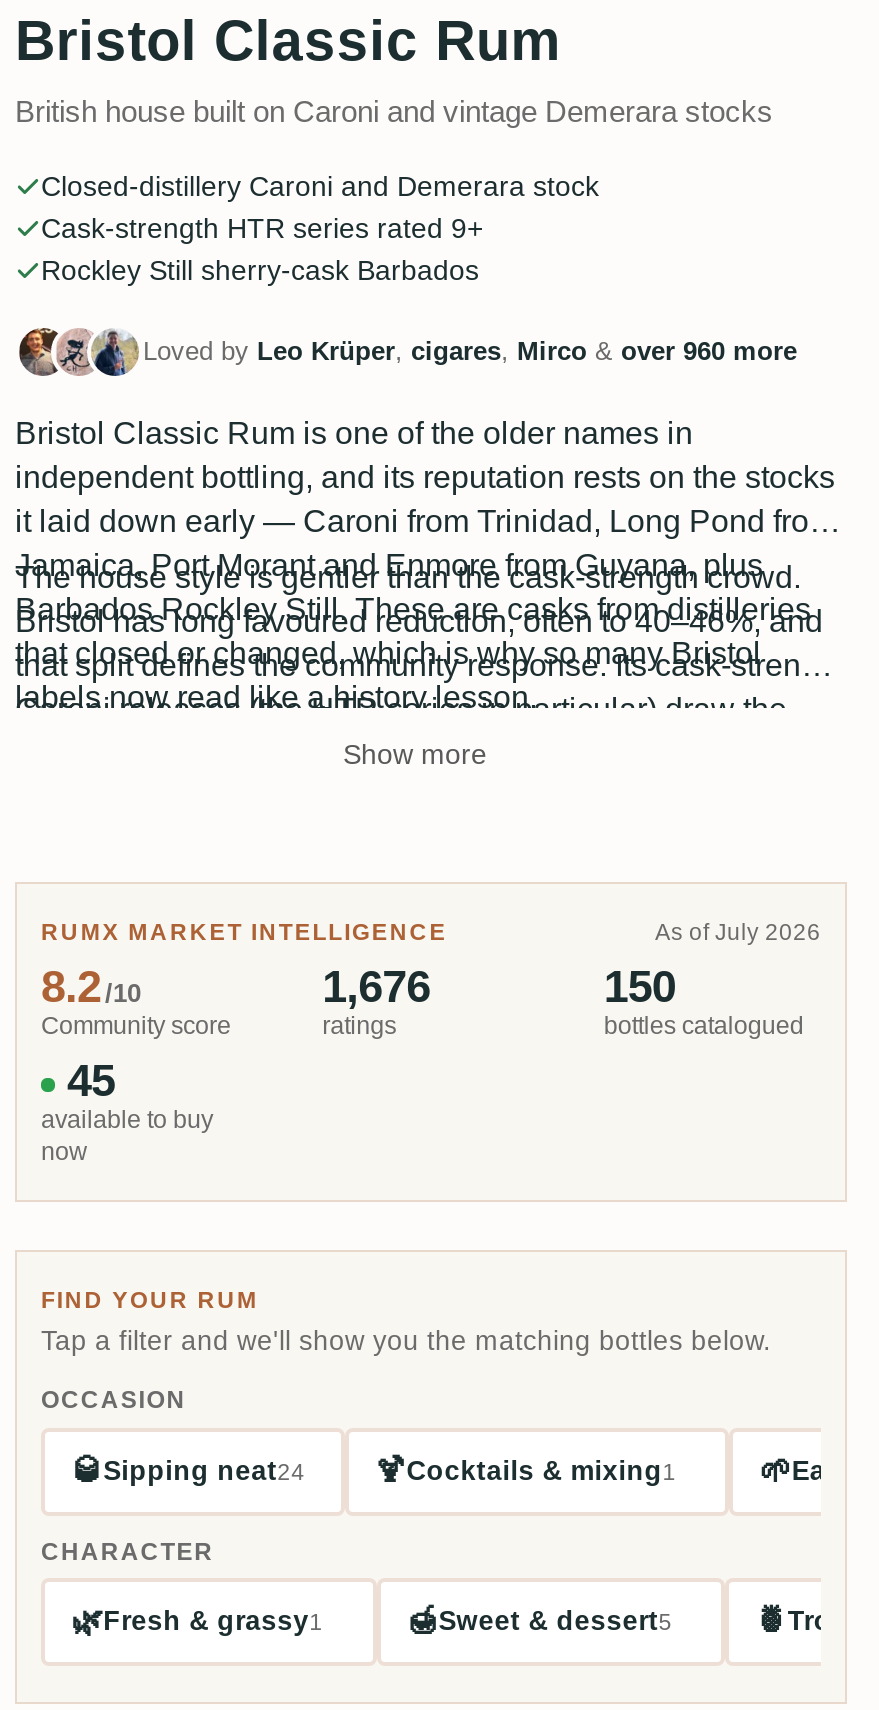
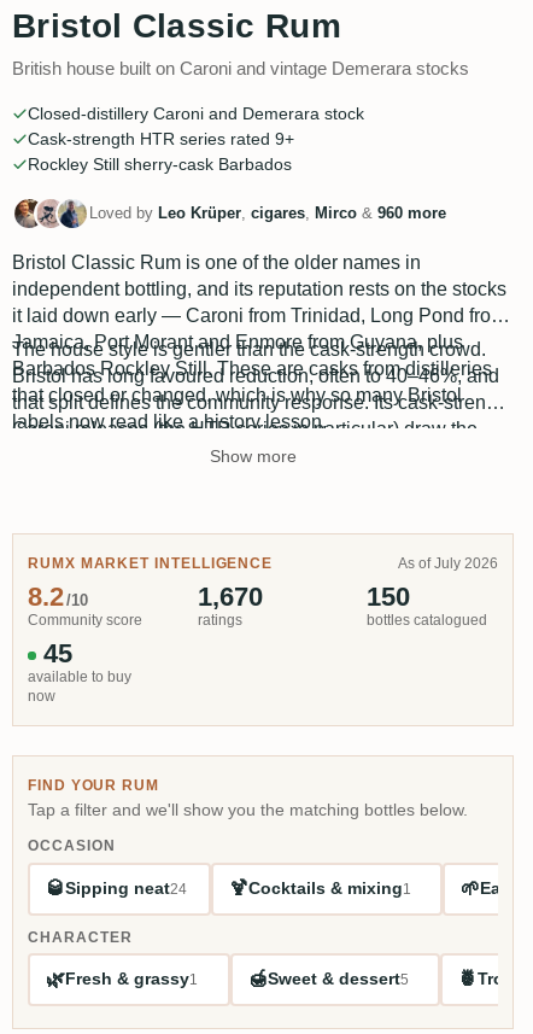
- Loved by Leo Krüper, cigares, Mirco & over 960 more
+ Loved by Leo Krüper, cigares, Mirco & 960 more

- 1,676
+ 1,670
